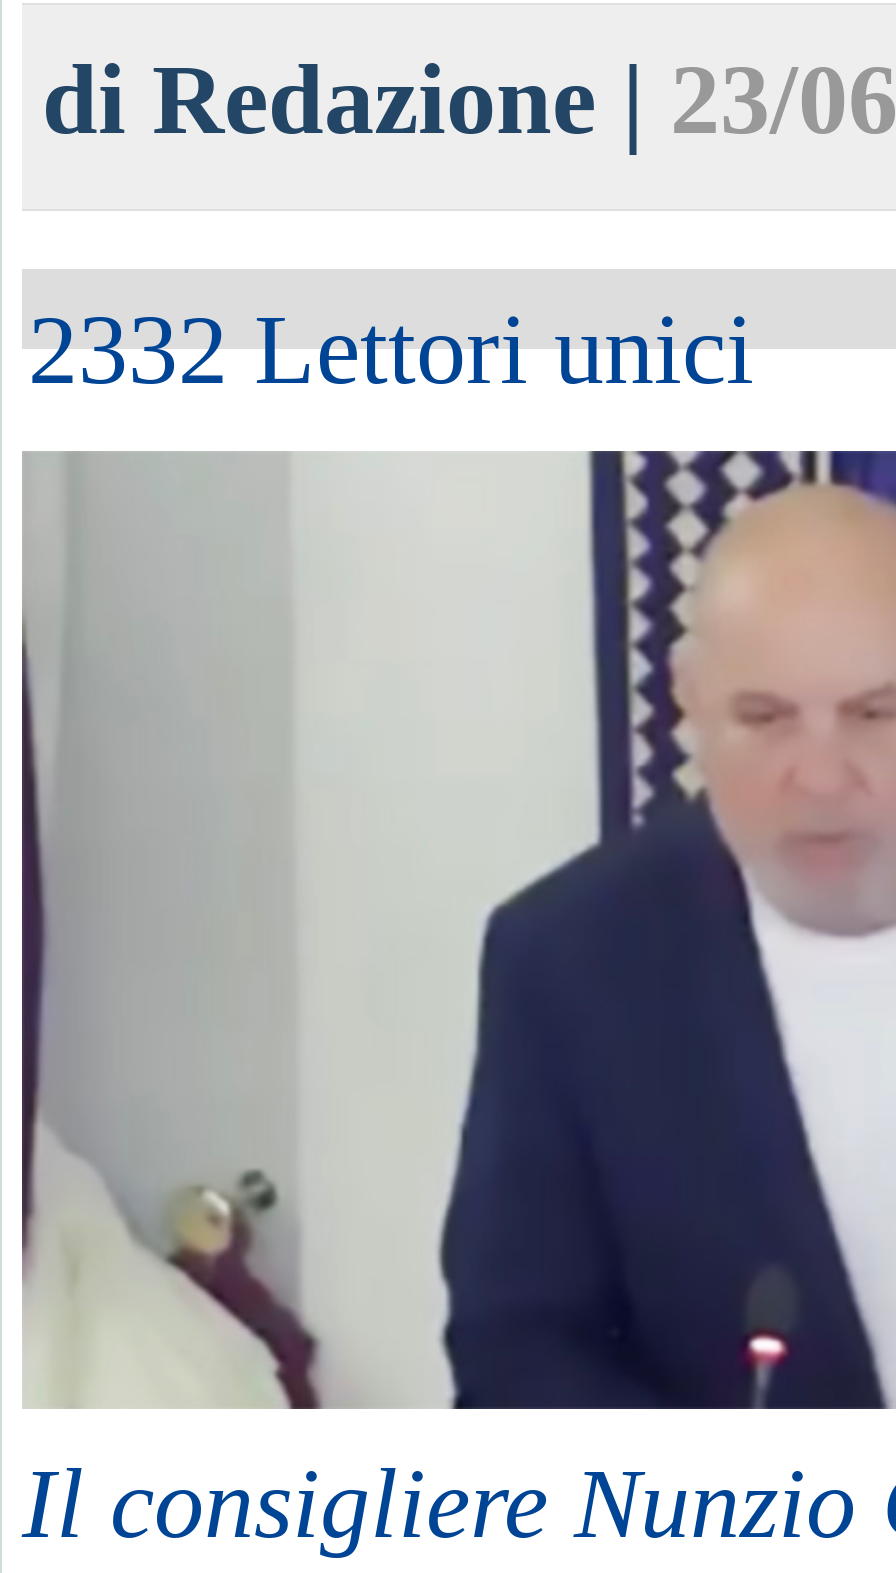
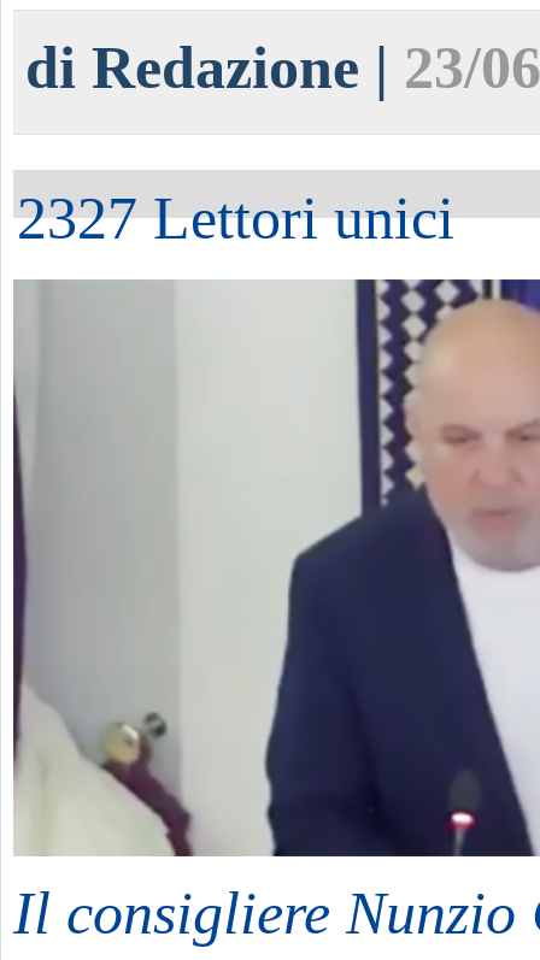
- 2332 Lettori unici
+ 2327 Lettori unici
